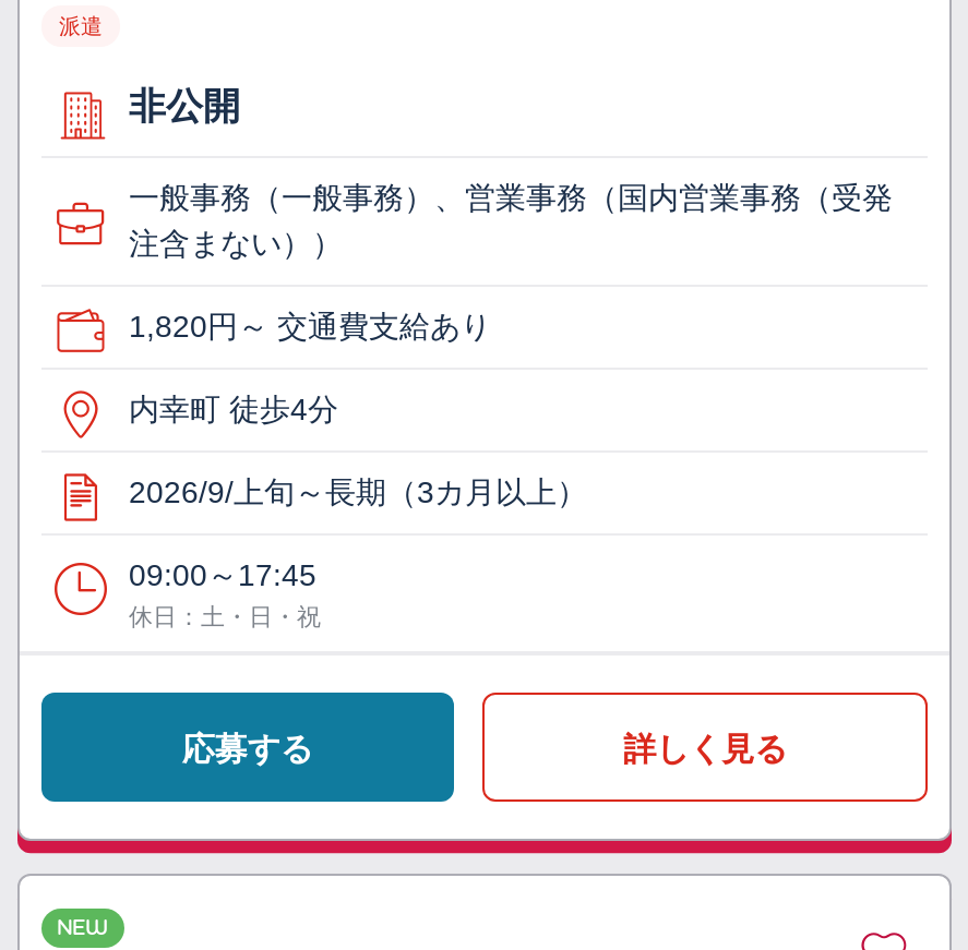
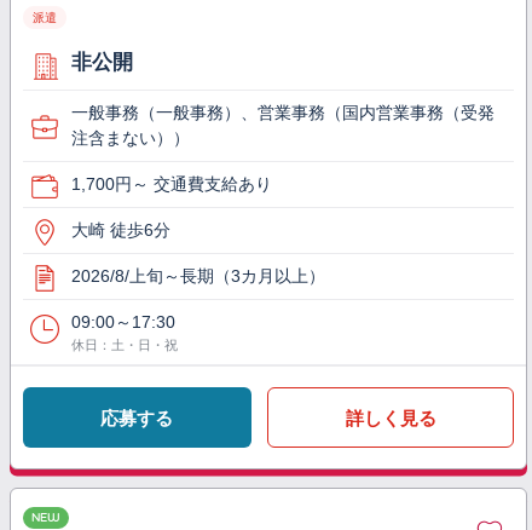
- 1,820円～ 交通費支給あり
+ 1,700円～ 交通費支給あり

- 内幸町 徒歩4分
+ 大崎 徒歩6分

- 2026/9/上旬～長期（3カ月以上）
+ 2026/8/上旬～長期（3カ月以上）

- 09:00～17:45
+ 09:00～17:30
